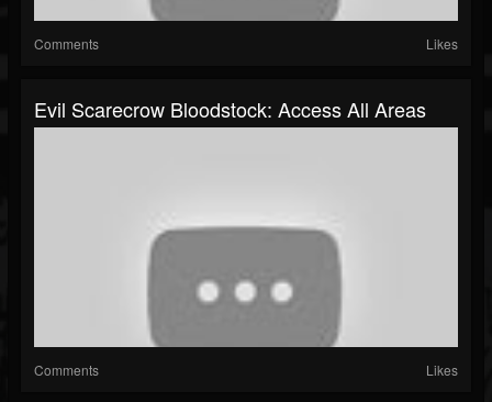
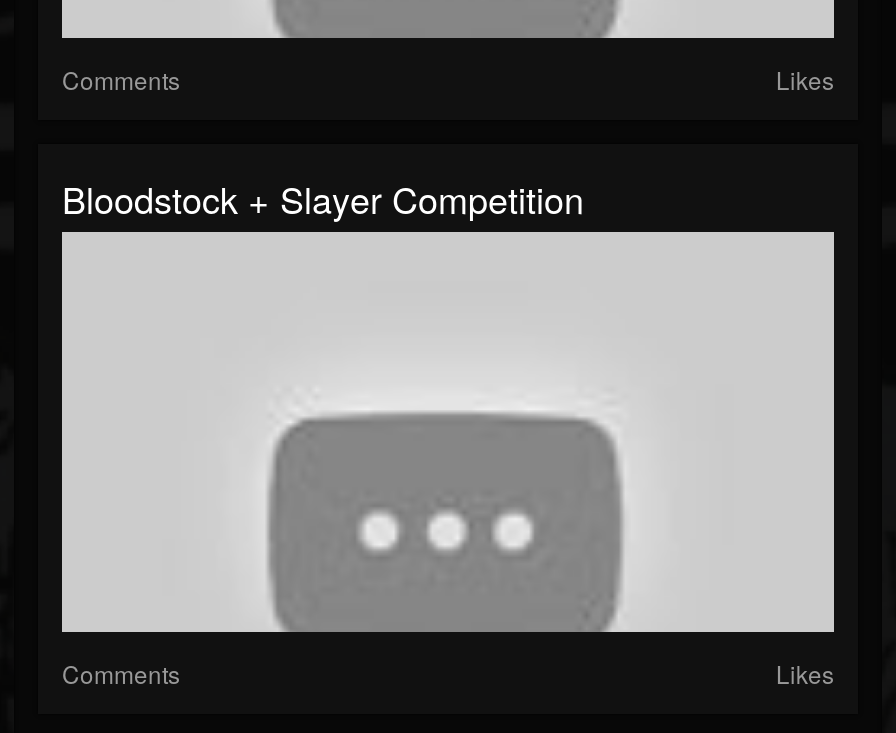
- Evil Scarecrow Bloodstock: Access All Areas
+ Bloodstock + Slayer Competition
